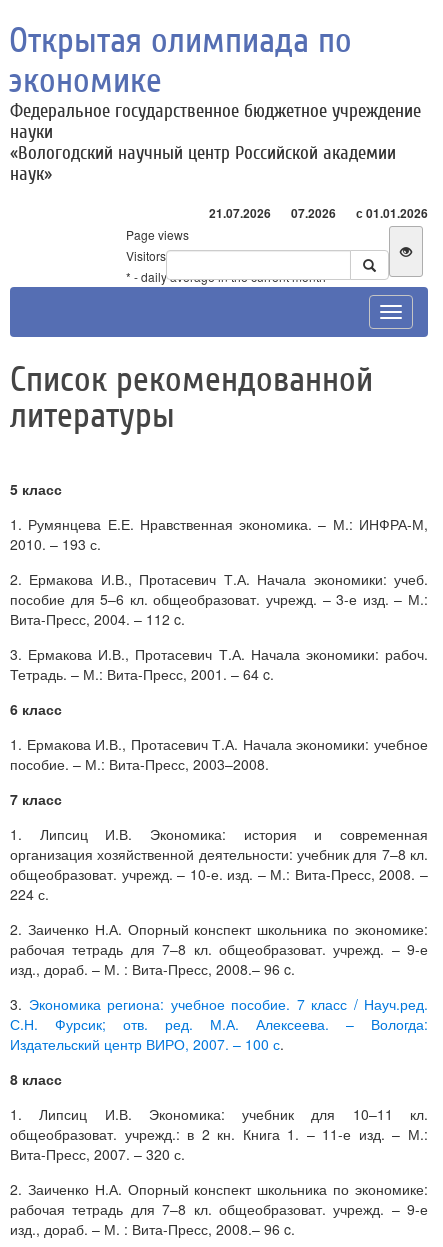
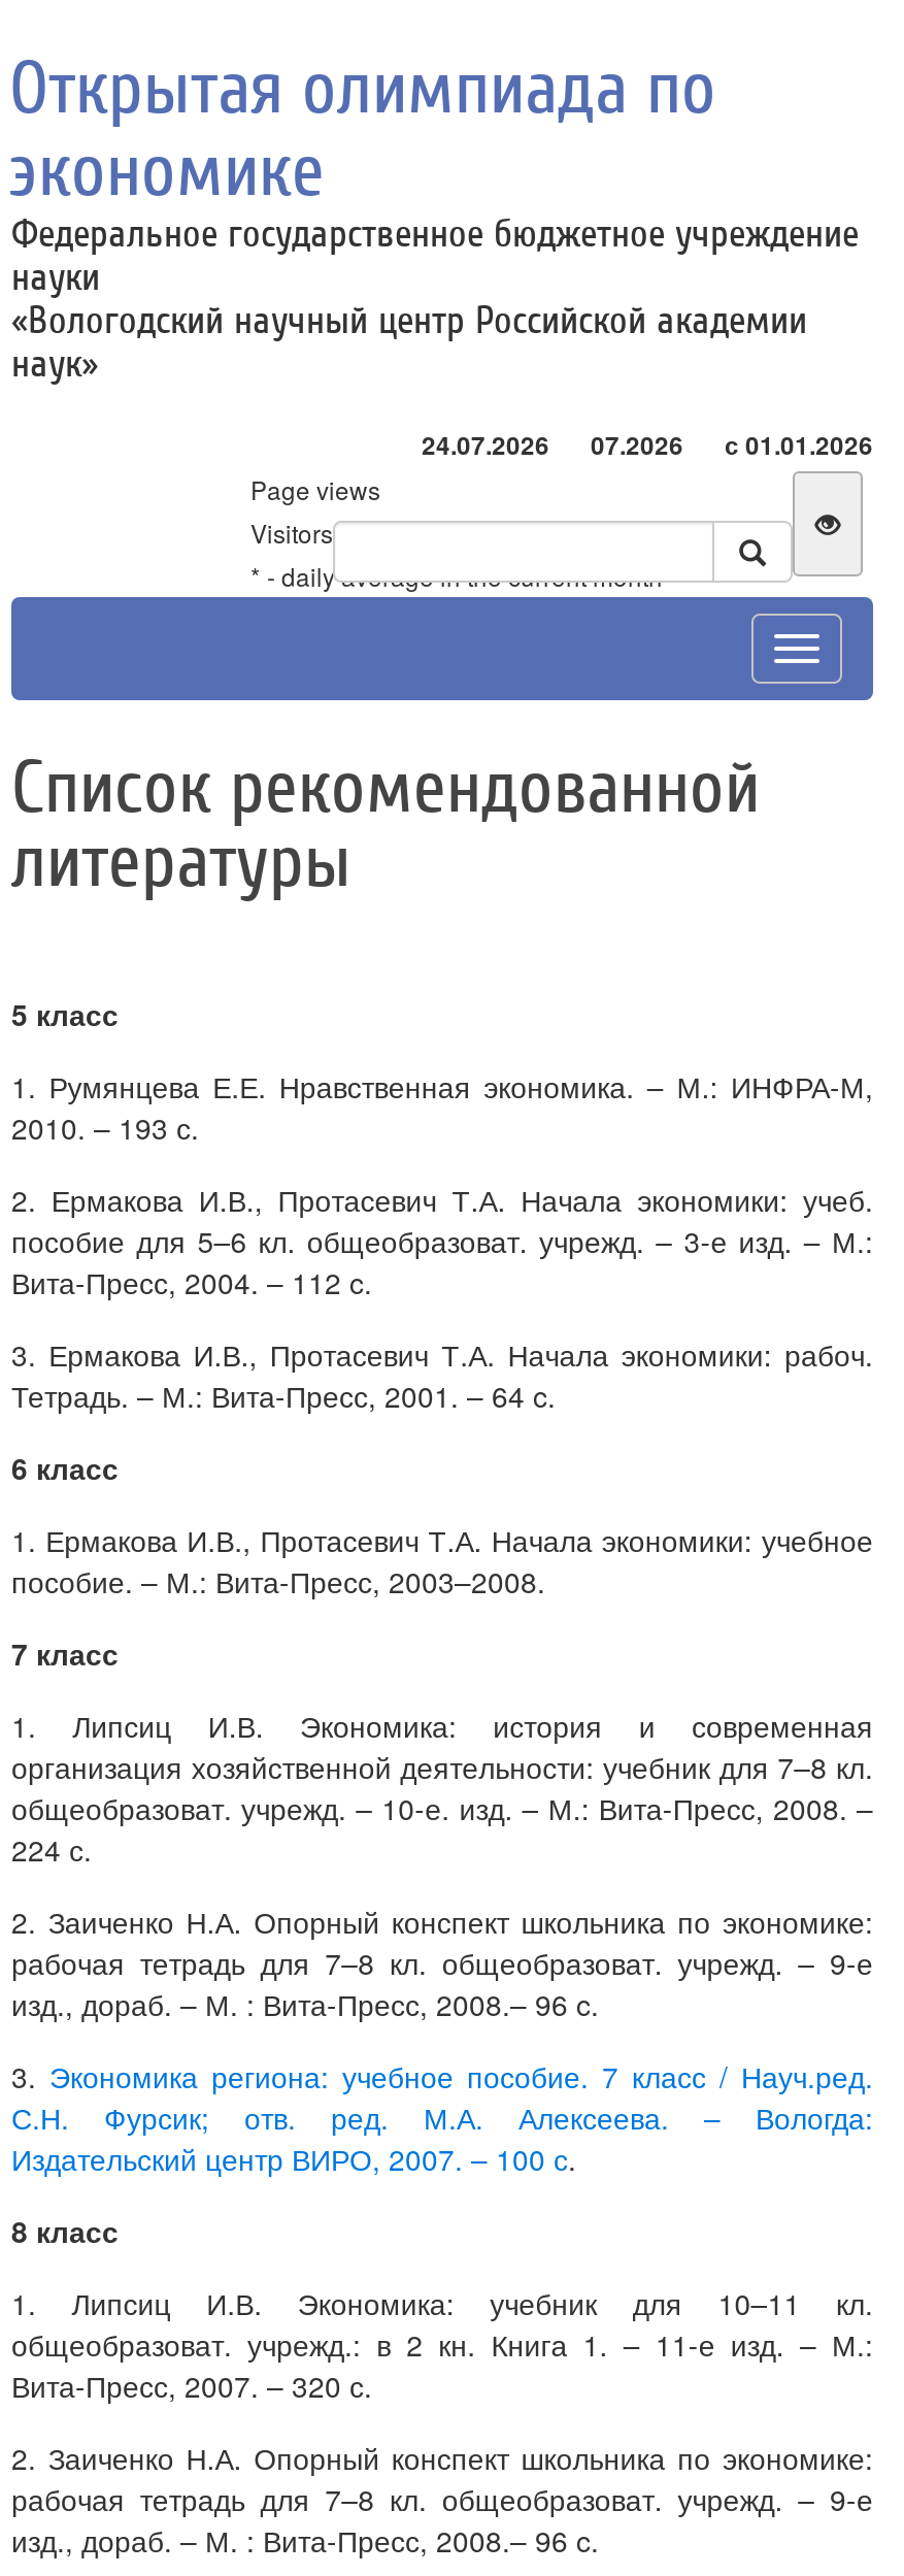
- 21.07.2026 07.2026 с 01.01.2026
+ 24.07.2026 07.2026 с 01.01.2026
